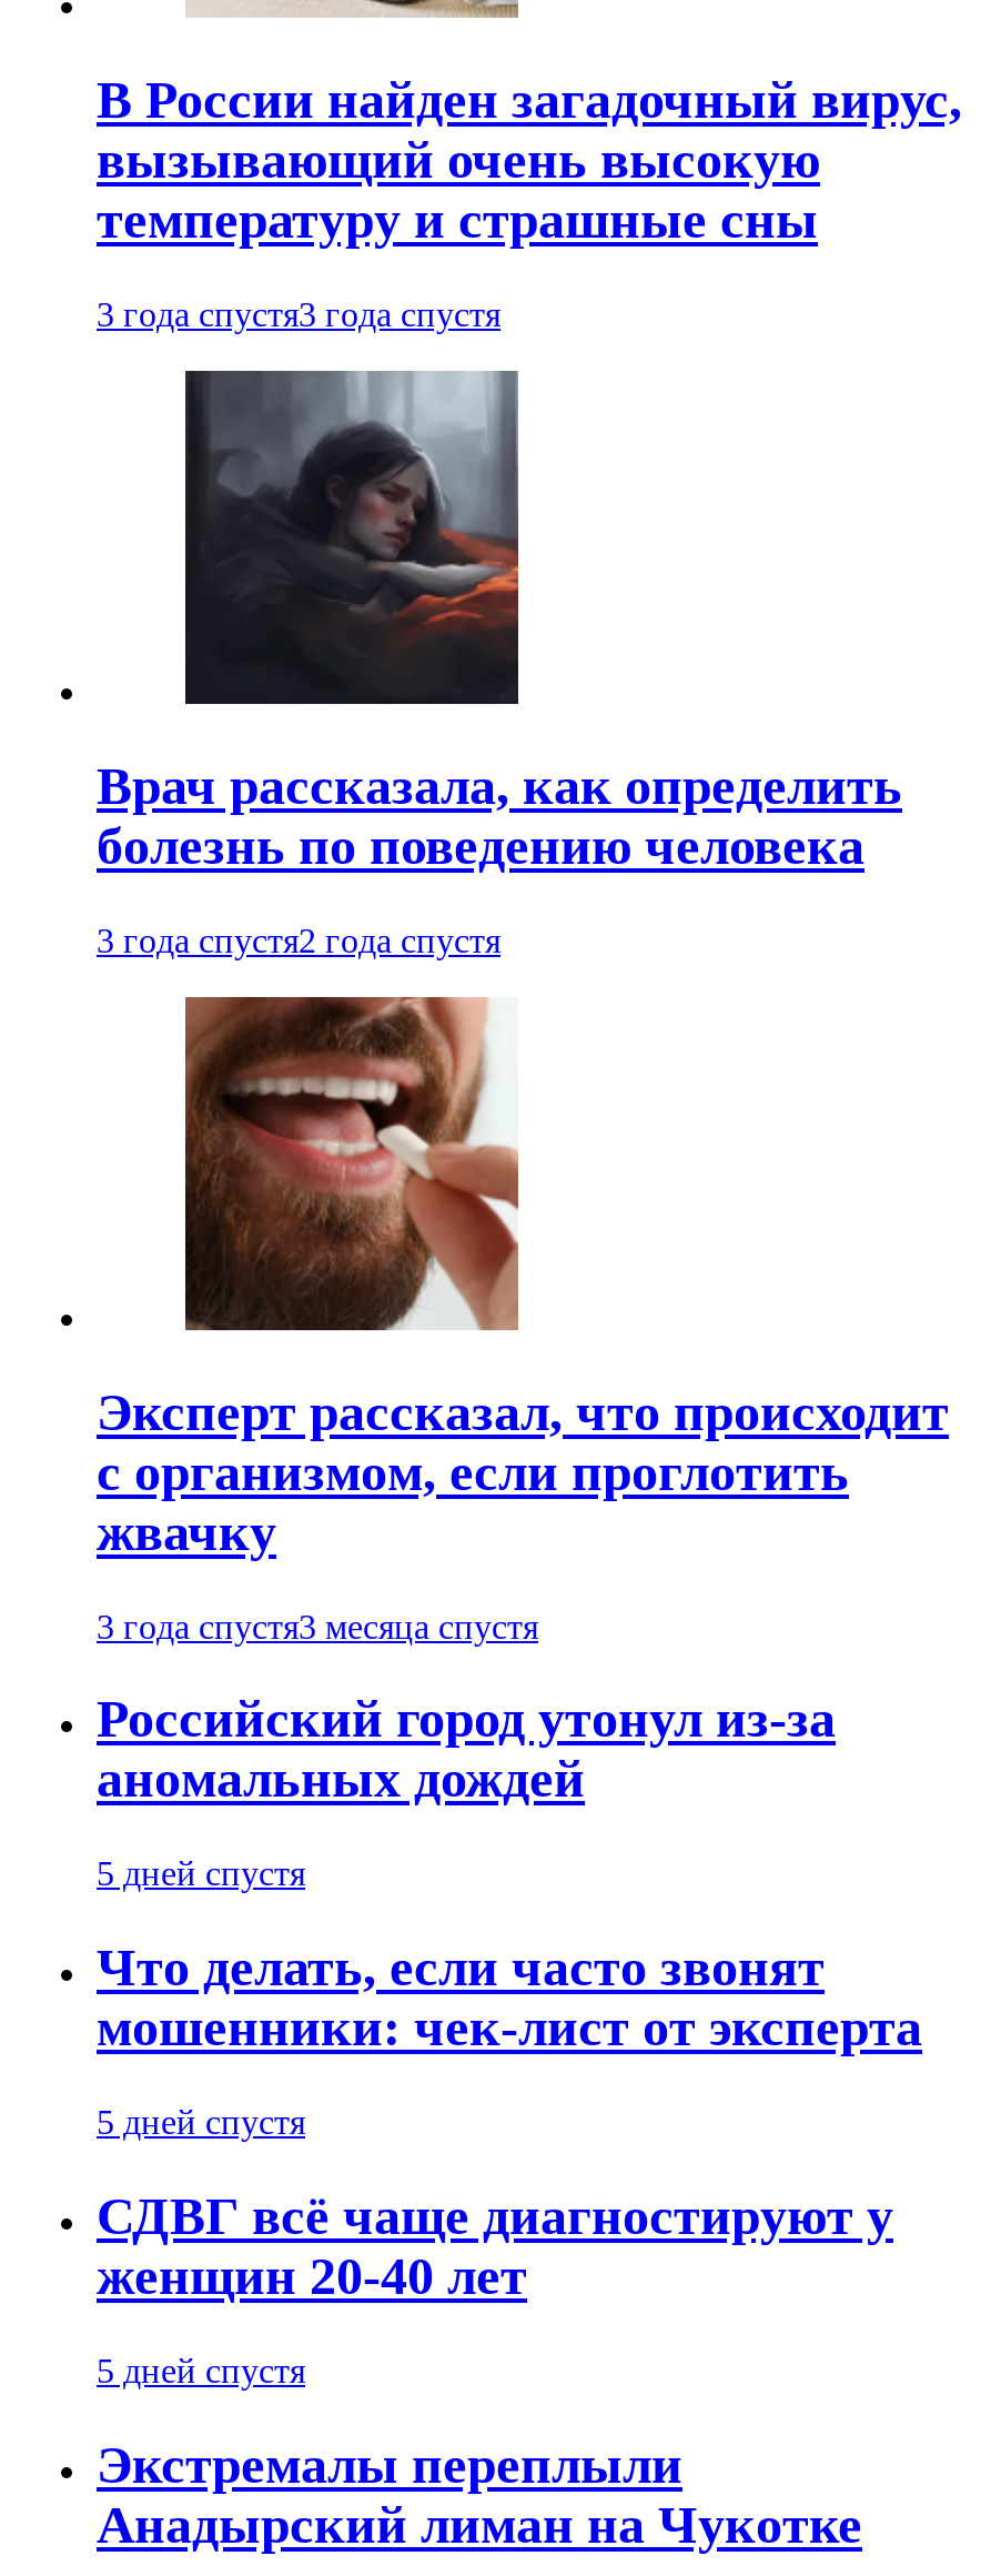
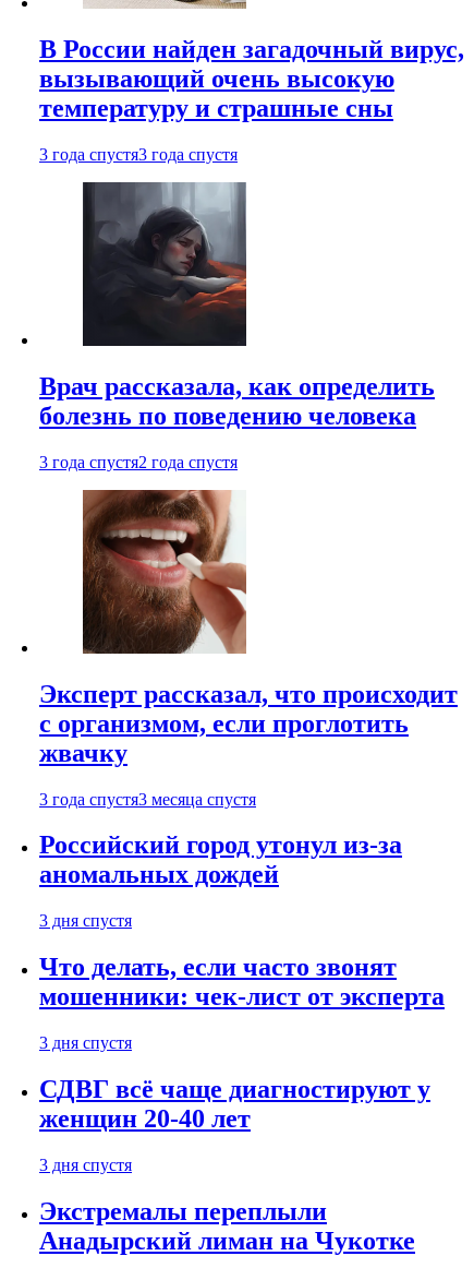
- 5 дней спустя
+ 3 дня спустя

- 5 дней спустя
+ 3 дня спустя

- 5 дней спустя
+ 3 дня спустя
